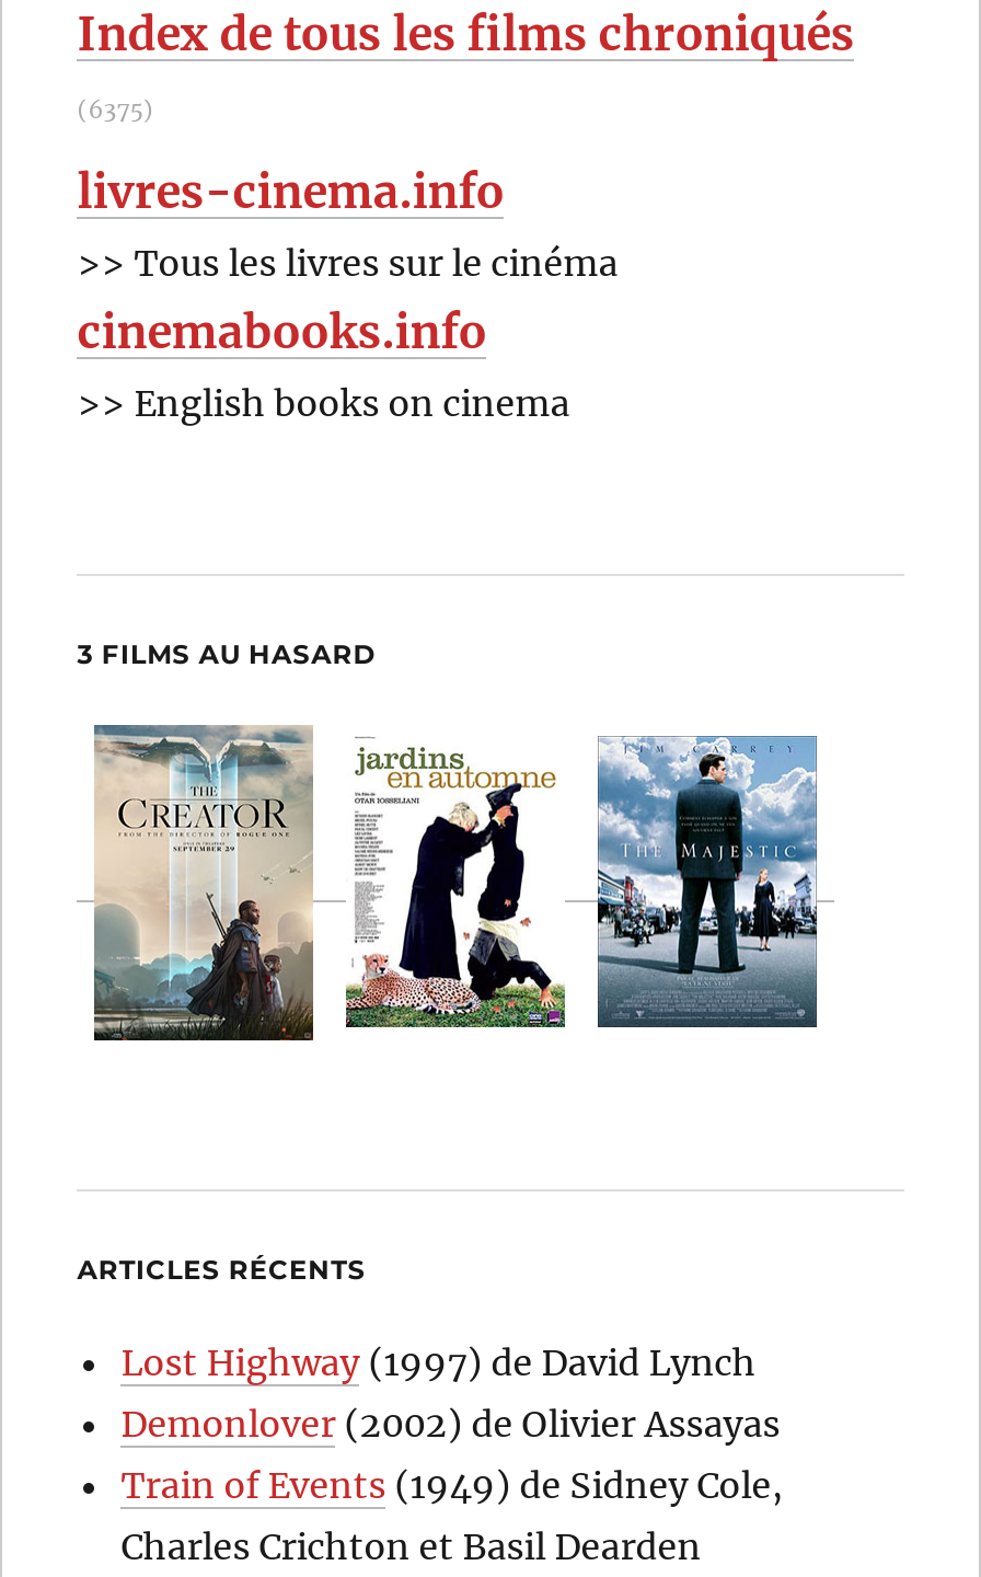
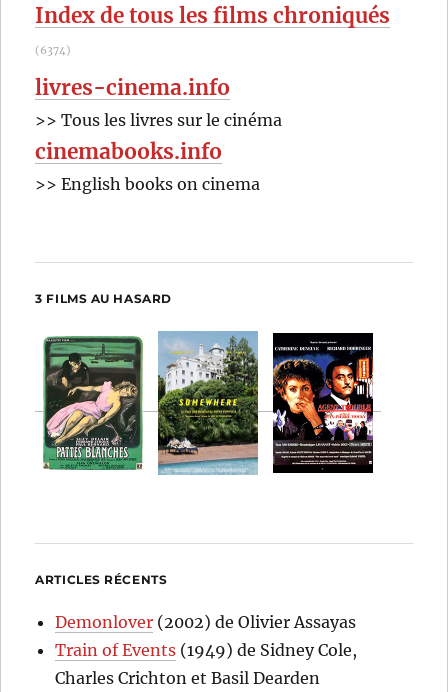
- (6375)
+ (6374)

- [image]
+ [image]

- [image]
+ [image]

- [image]
+ [image]

- Lost Highway (1997) de David Lynch
